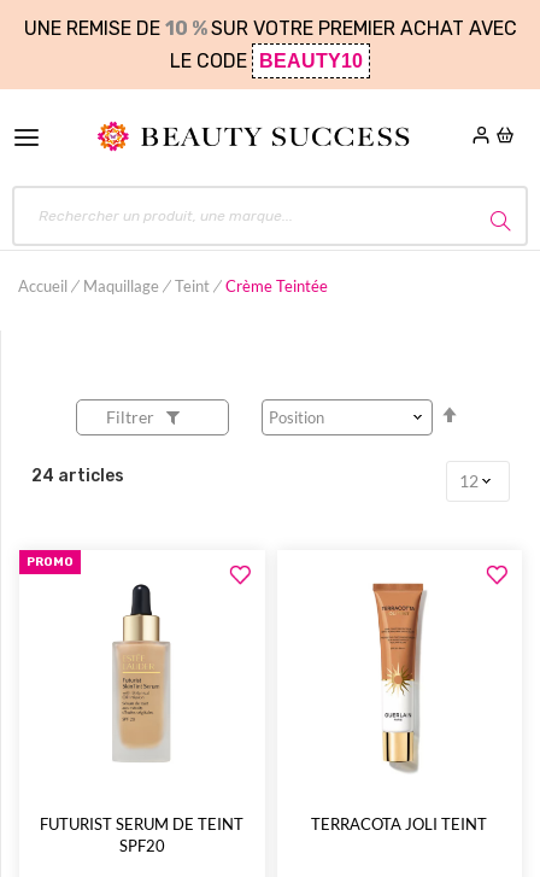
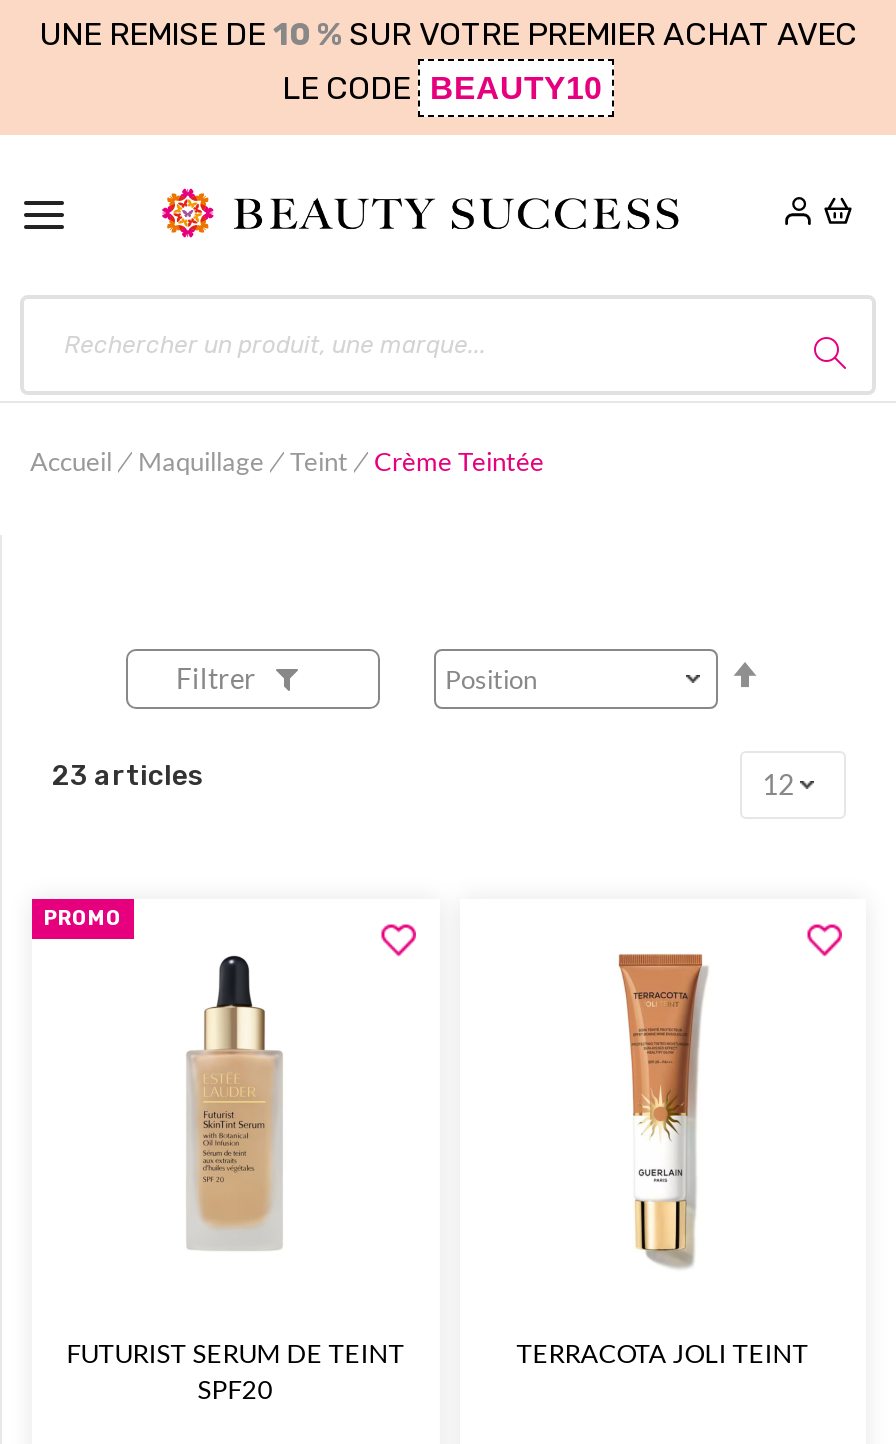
- 24 articles
+ 23 articles
